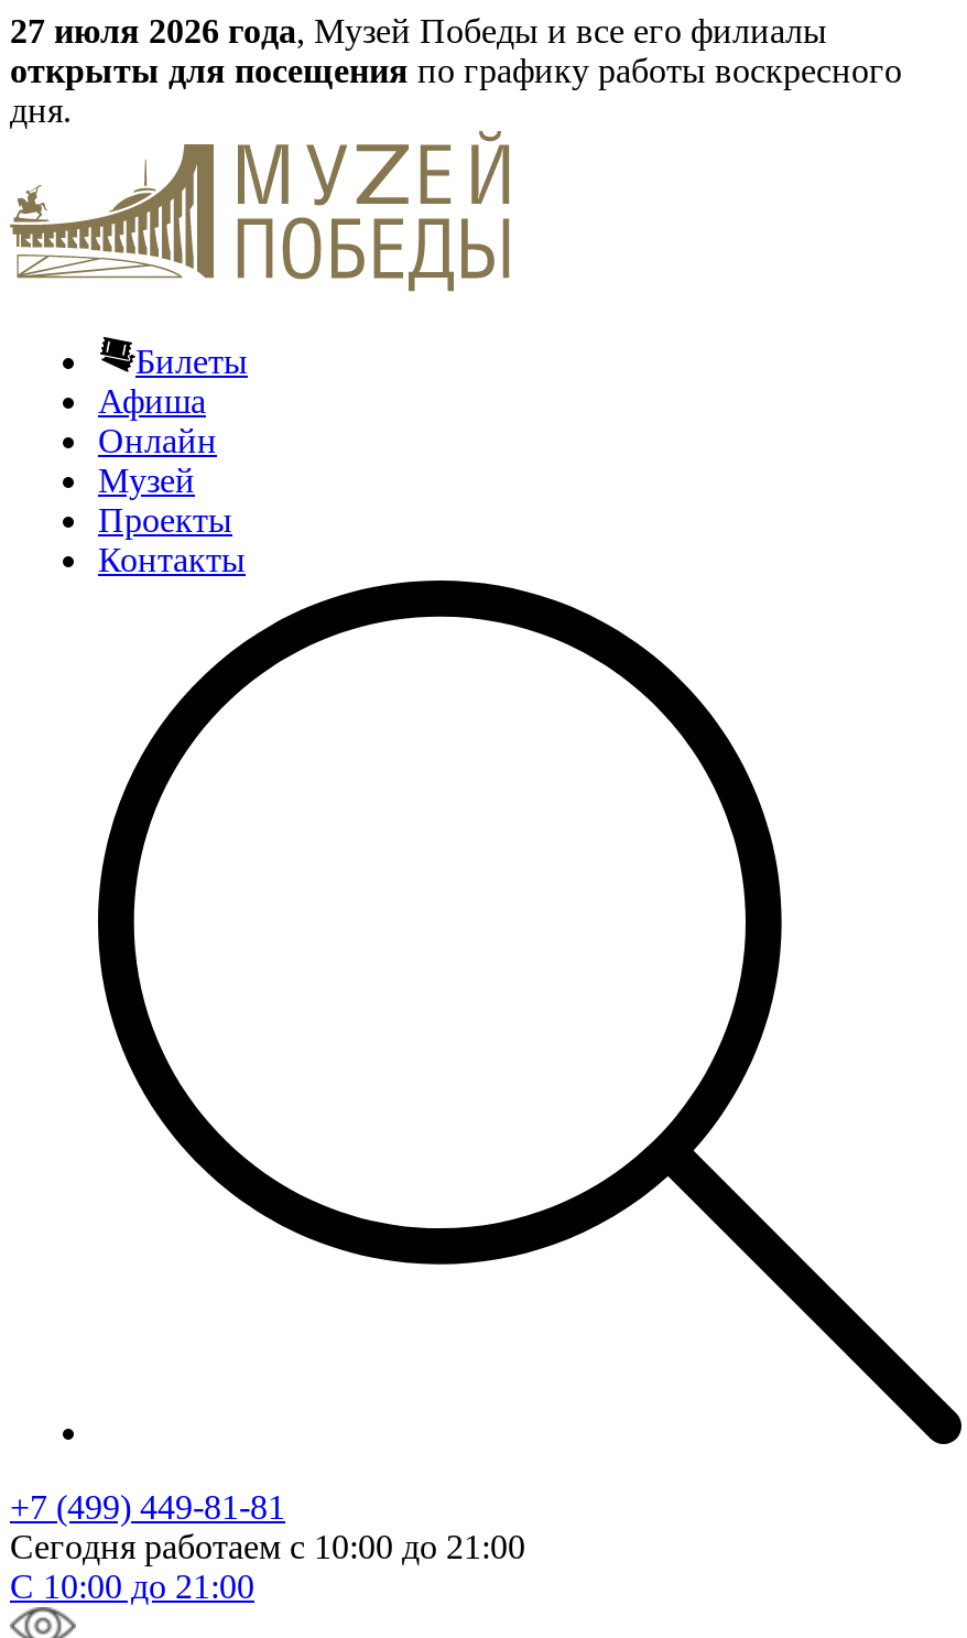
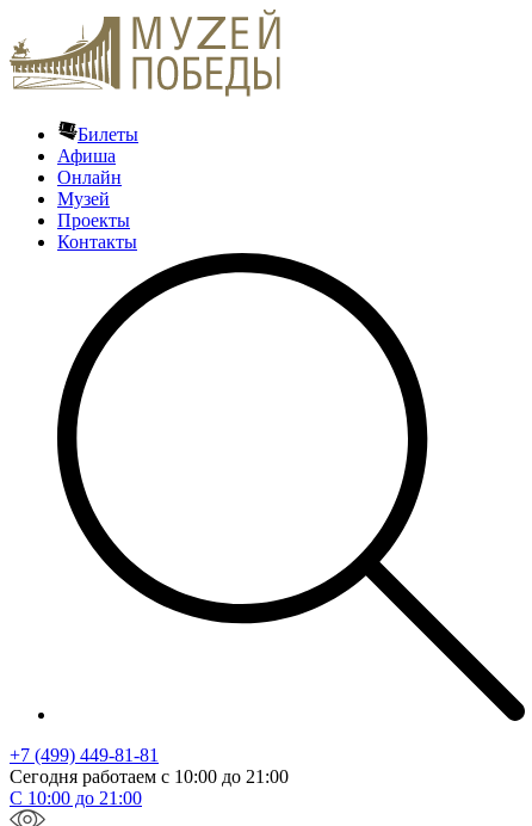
- 27 июля 2026 года, Музей Победы и все его филиалы
- открыты для посещения по графику работы воскресного
- дня.
